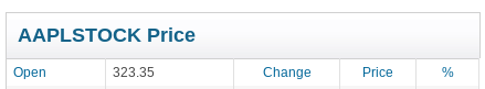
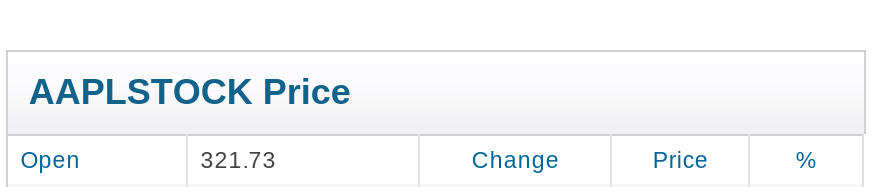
- 323.35
+ 321.73
